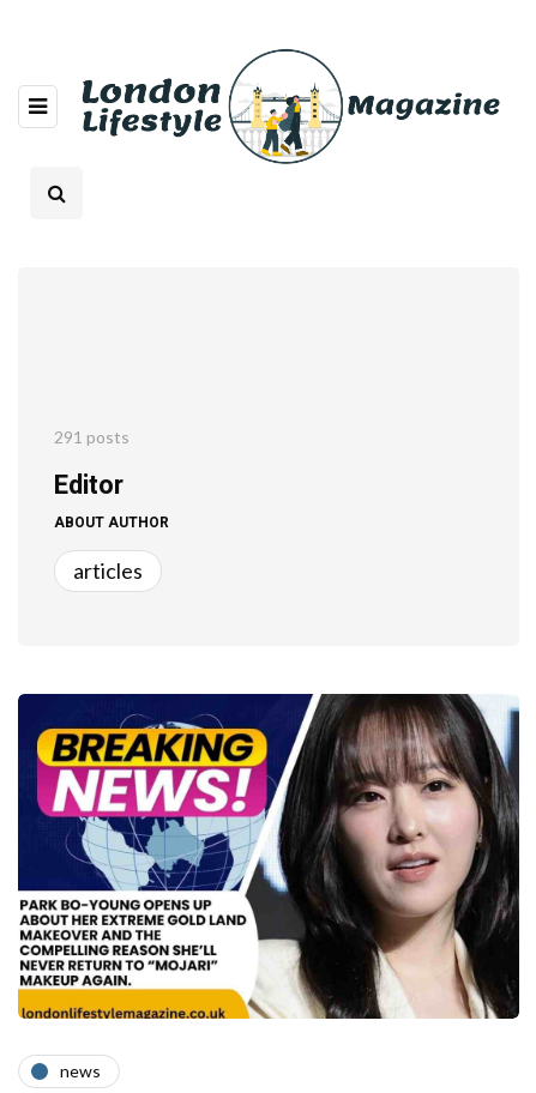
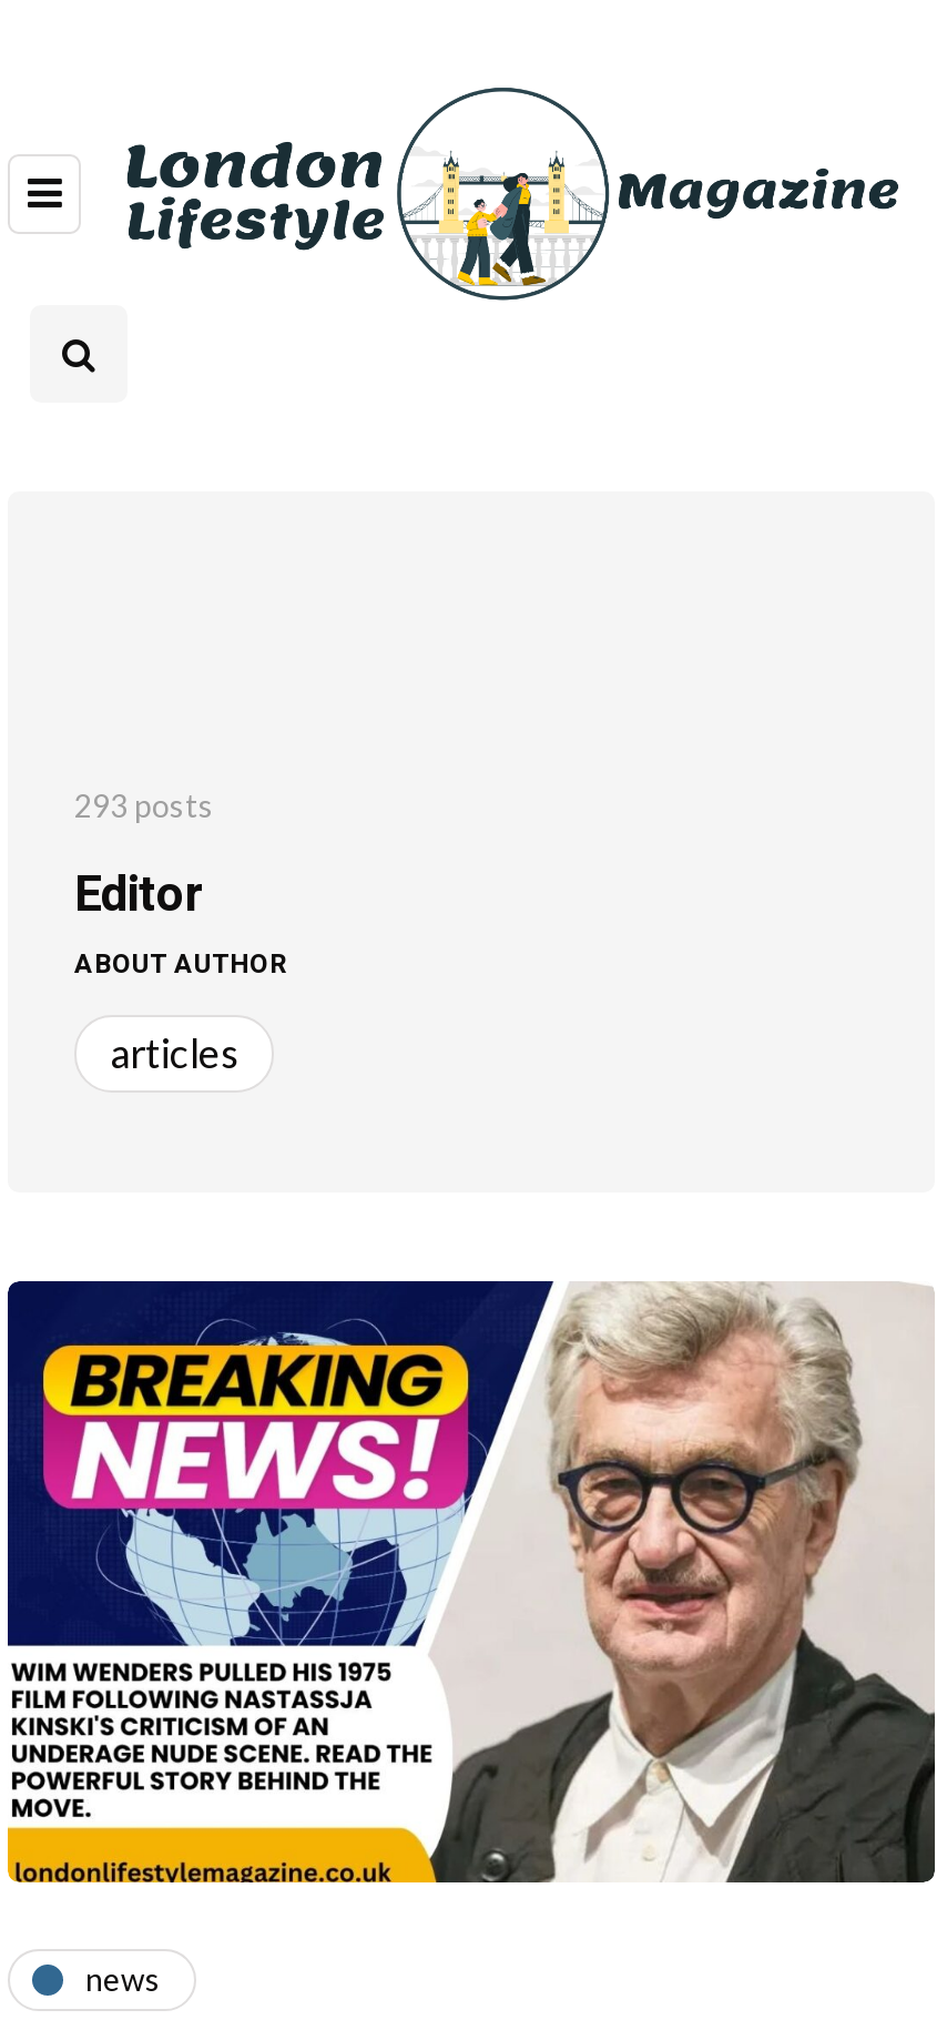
- 291 posts
+ 293 posts

- [image]
+ [image]
